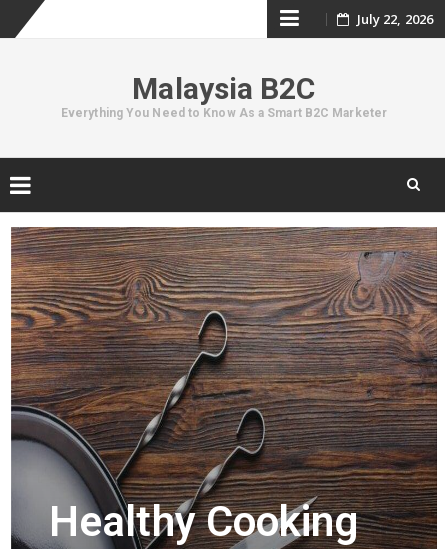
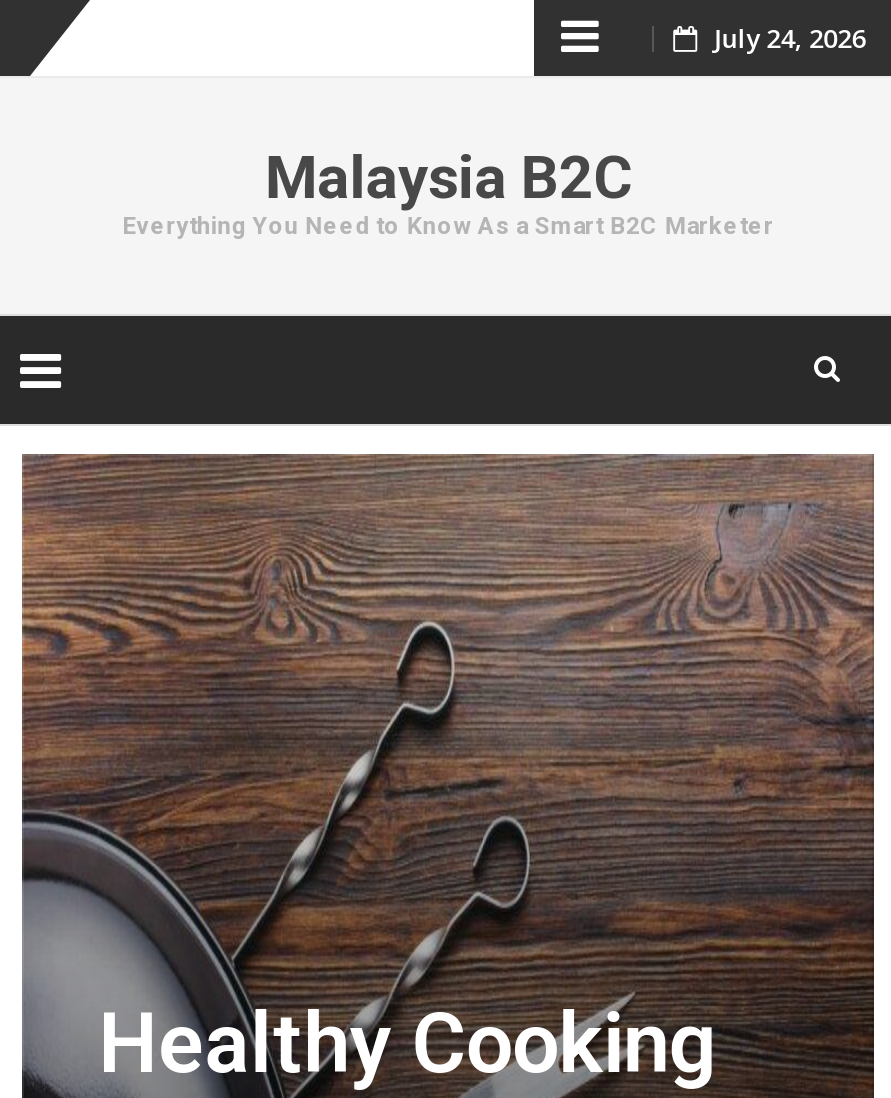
- July 22, 2026
+ July 24, 2026
